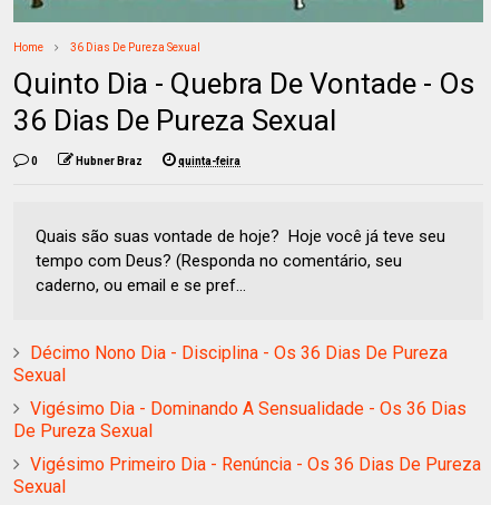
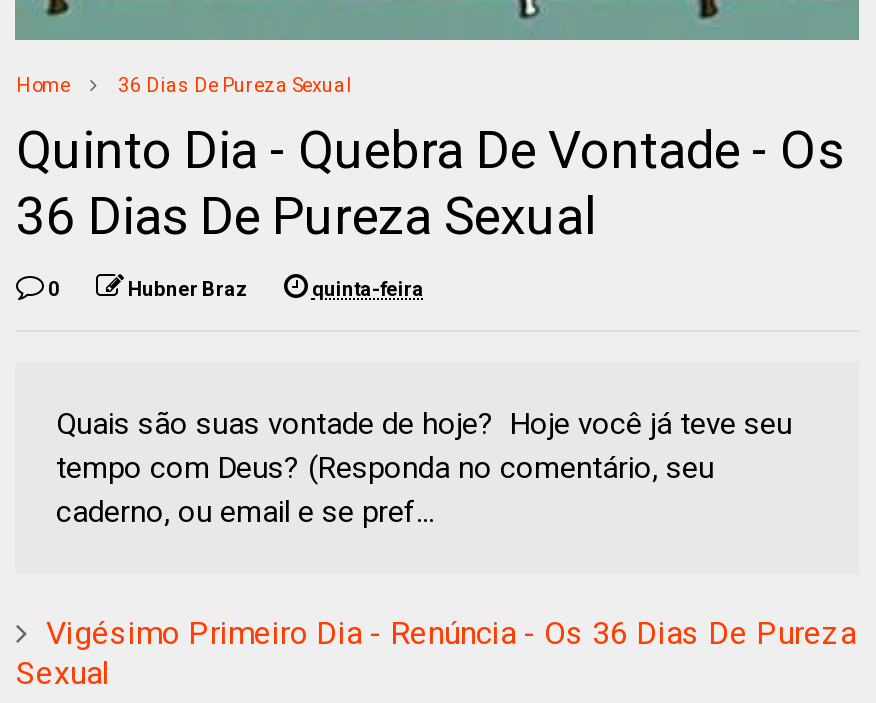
- Décimo Nono Dia - Disciplina - Os 36 Dias De Pureza
- Sexual
- Vigésimo Dia - Dominando A Sensualidade - Os 36 Dias
- De Pureza Sexual
